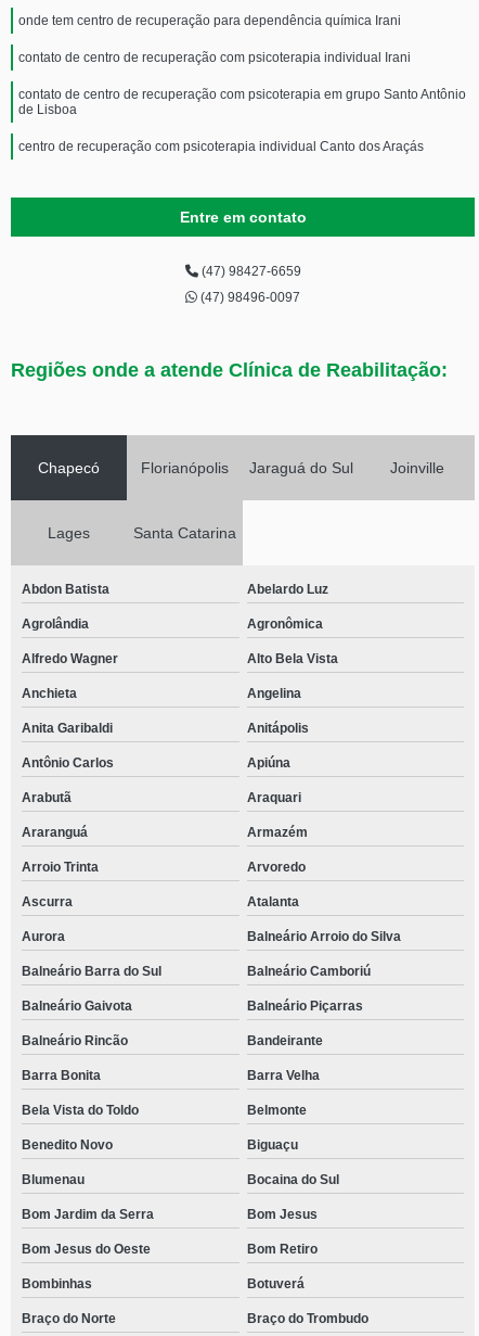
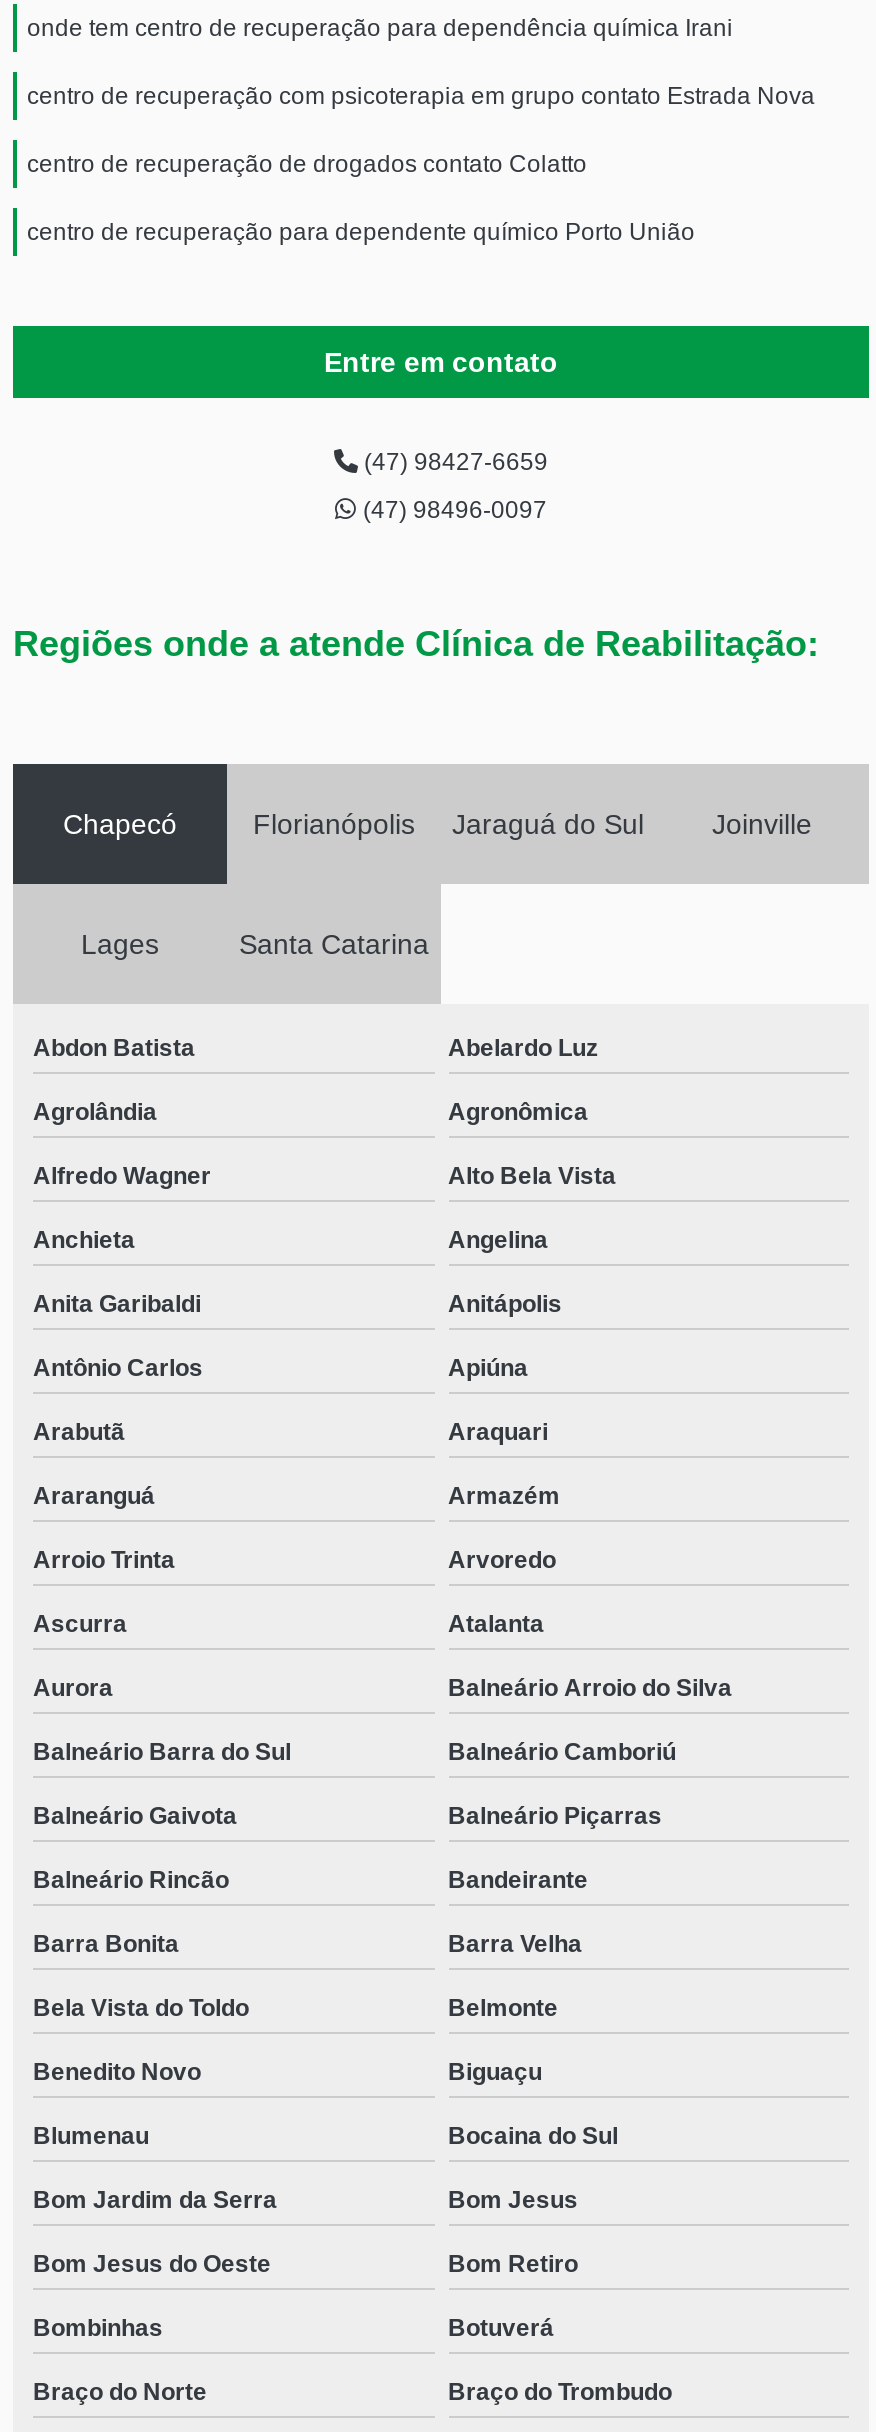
- contato de centro de recuperação com psicoterapia individual Irani
+ centro de recuperação com psicoterapia em grupo contato Estrada Nova

- contato de centro de recuperação com psicoterapia em grupo Santo Antônio
- de Lisboa
+ centro de recuperação de drogados contato Colatto

- centro de recuperação com psicoterapia individual Canto dos Araçás
+ centro de recuperação para dependente químico Porto União
